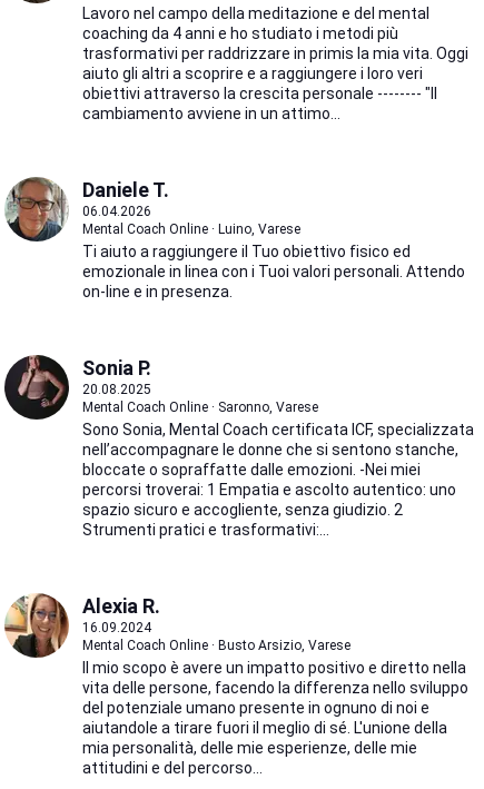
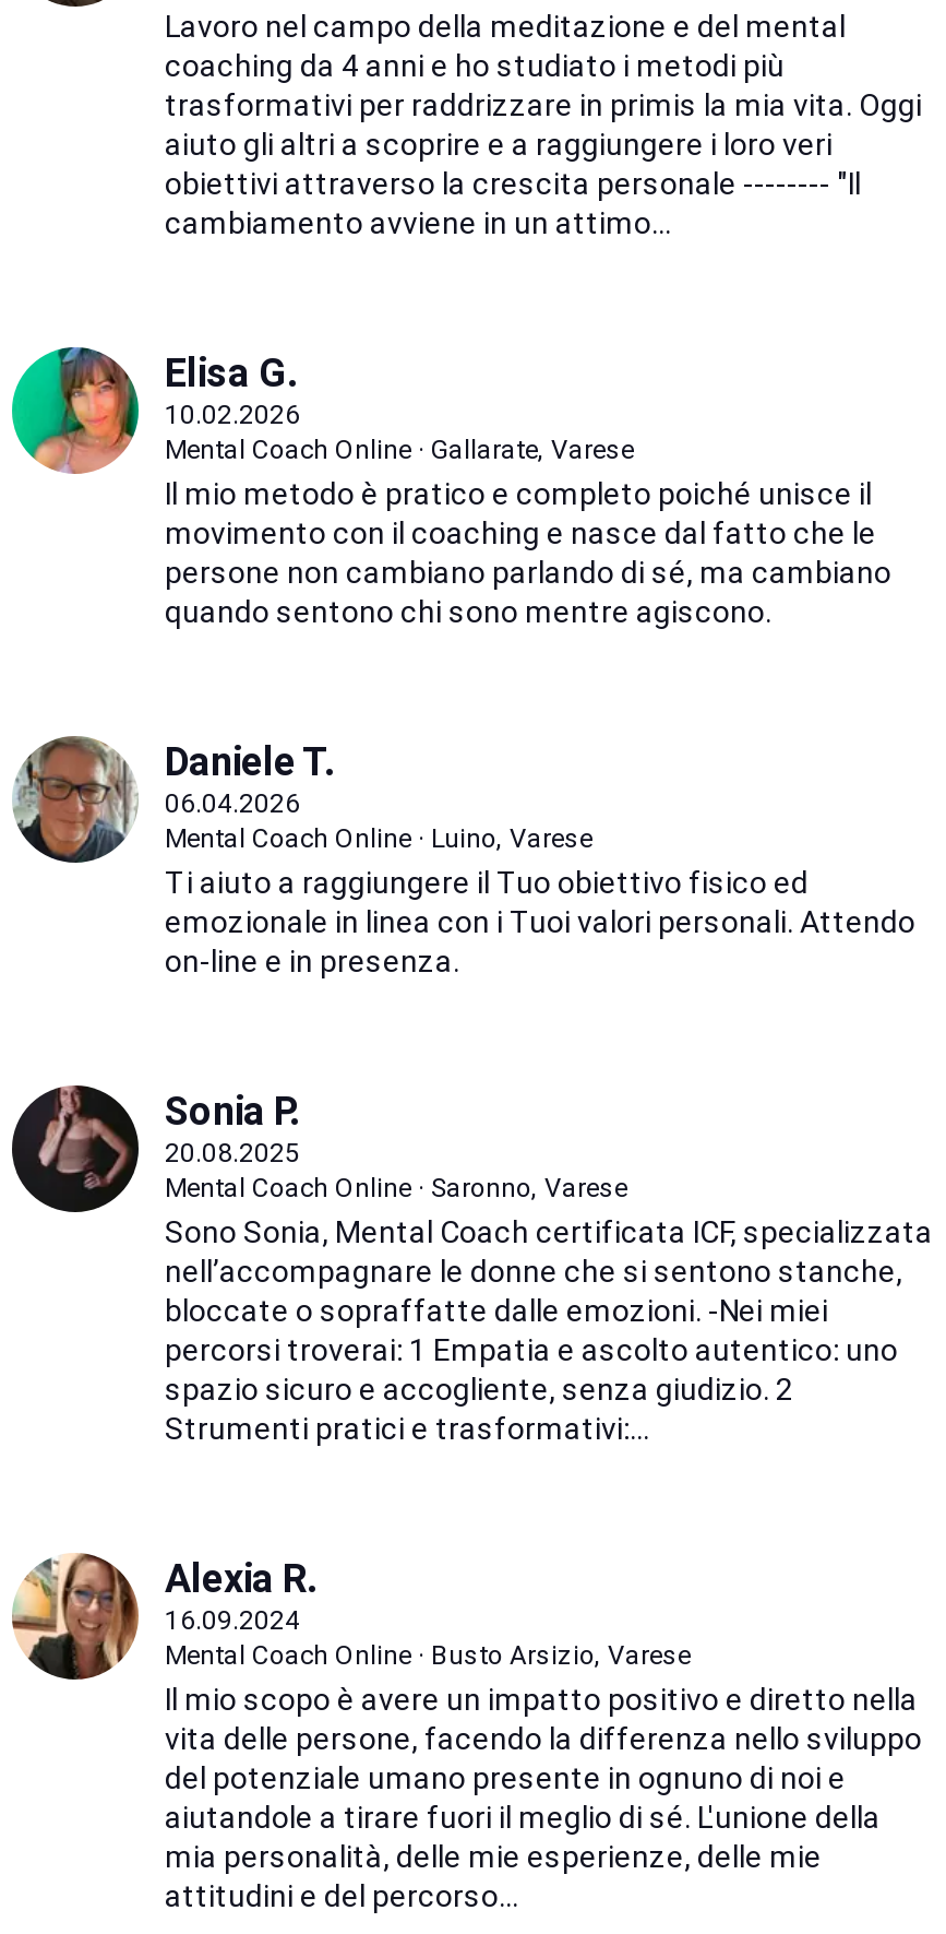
+ [image]
+ Elisa G.
+ 10.02.2026
+ Mental Coach Online · Gallarate, Varese
+ Il mio metodo è pratico e completo poiché unisce il
+ movimento con il coaching e nasce dal fatto che le
+ persone non cambiano parlando di sé, ma cambiano
+ quando sentono chi sono mentre agiscono.
